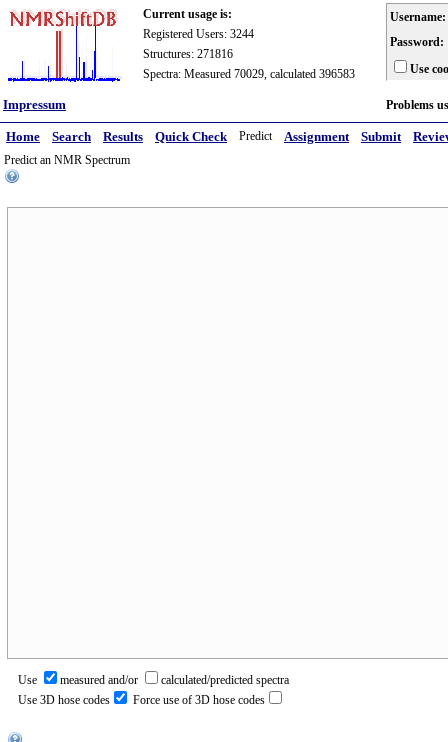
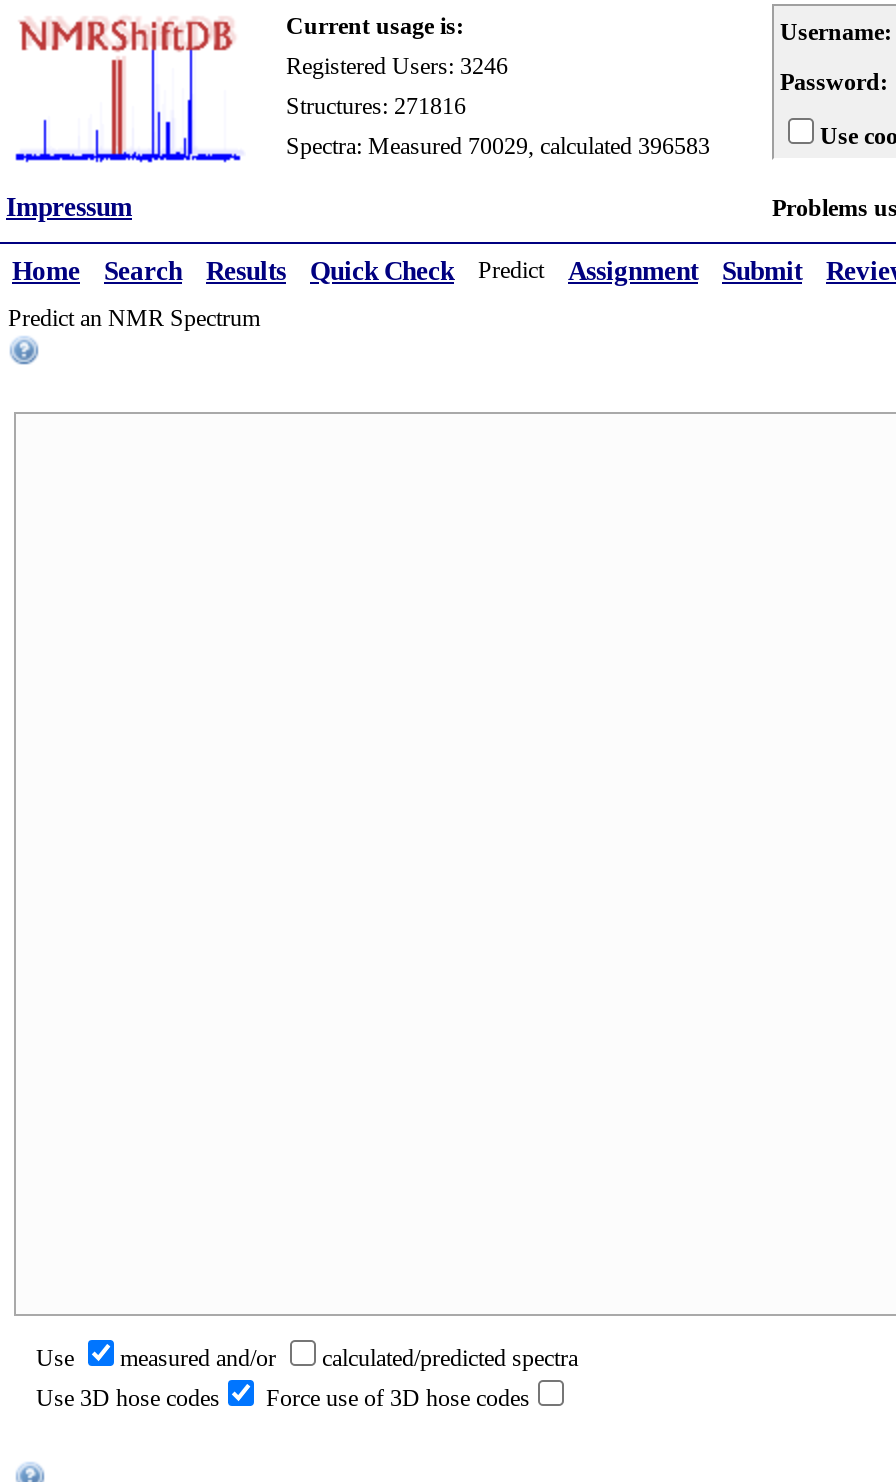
- Registered Users: 3244
+ Registered Users: 3246
